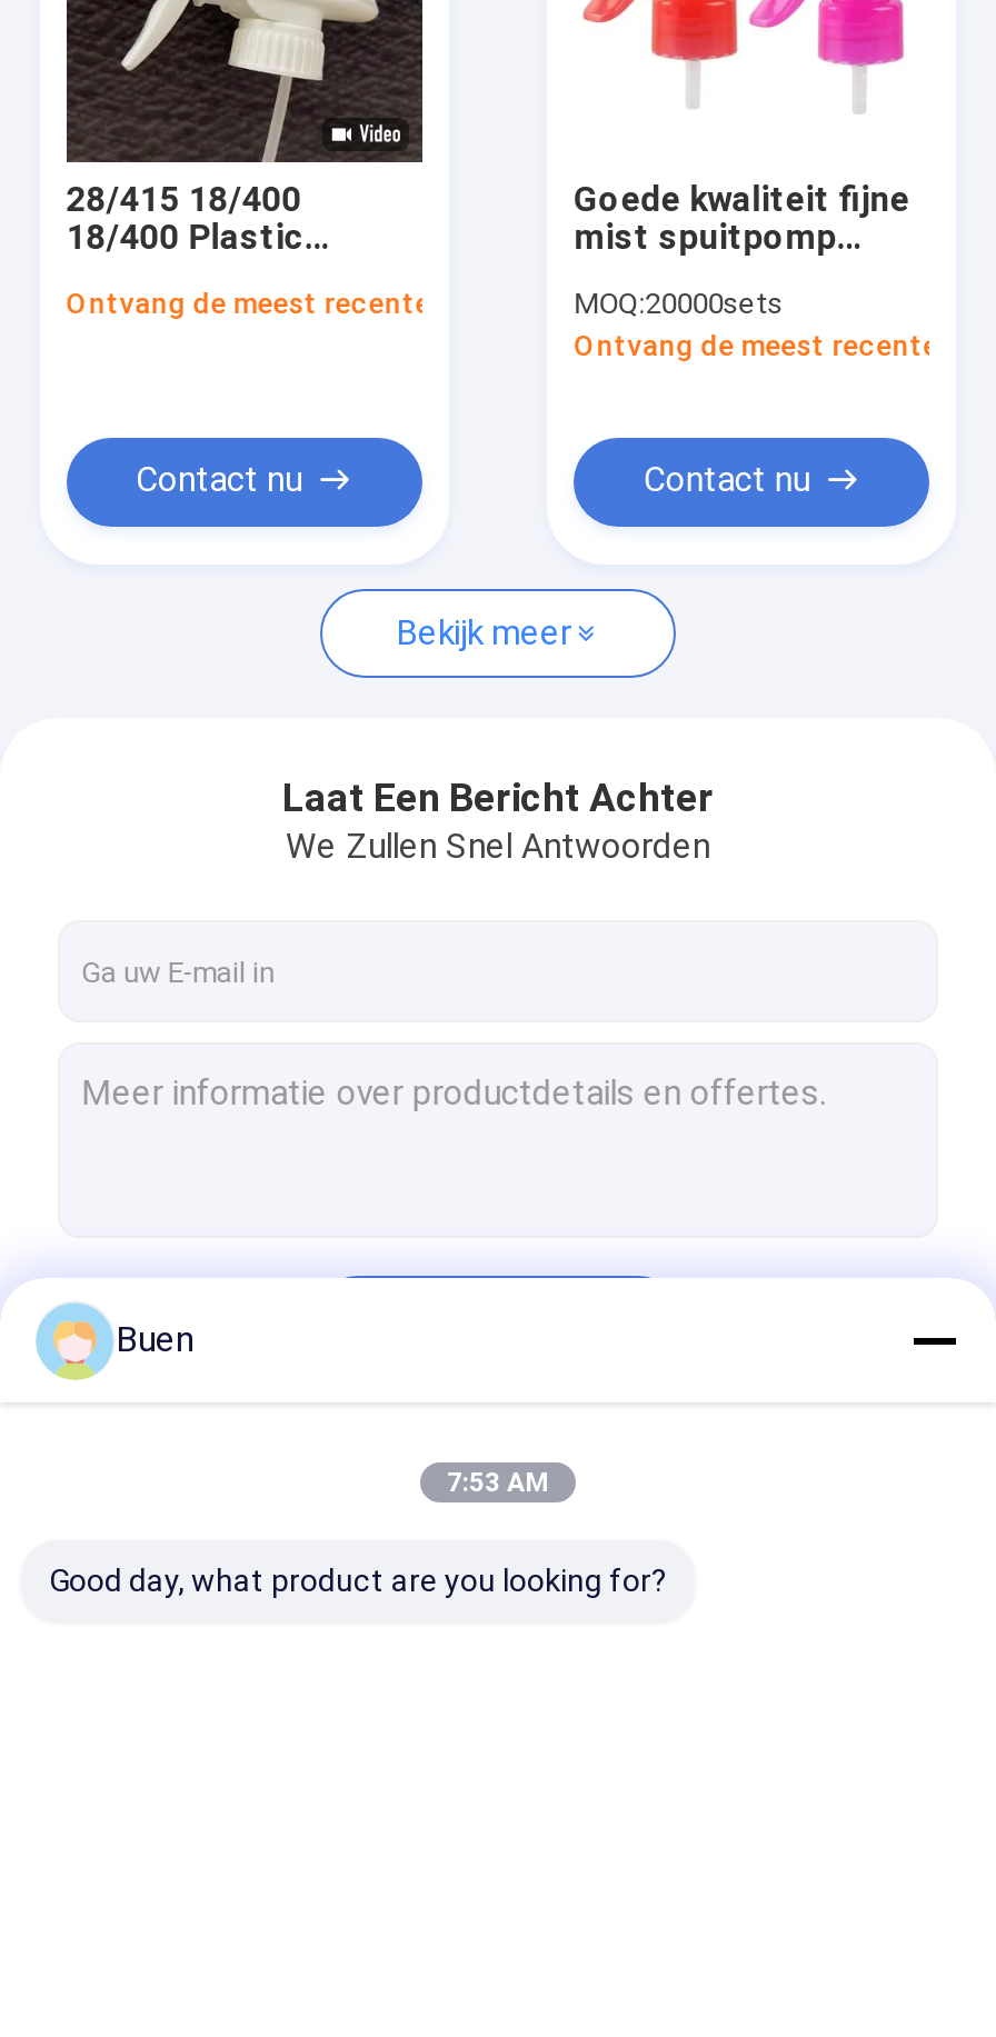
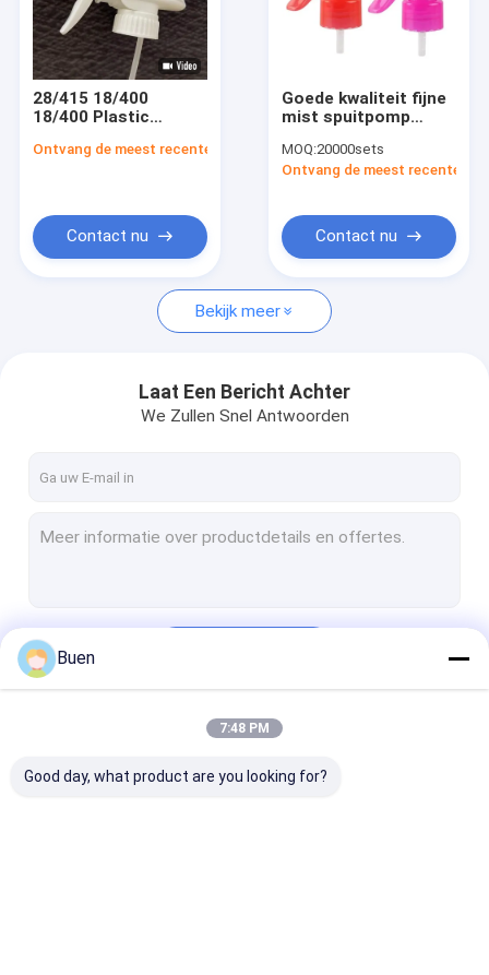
- 7:53 AM
+ 7:48 PM
